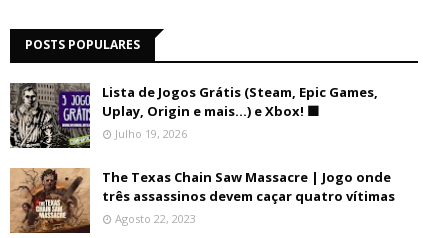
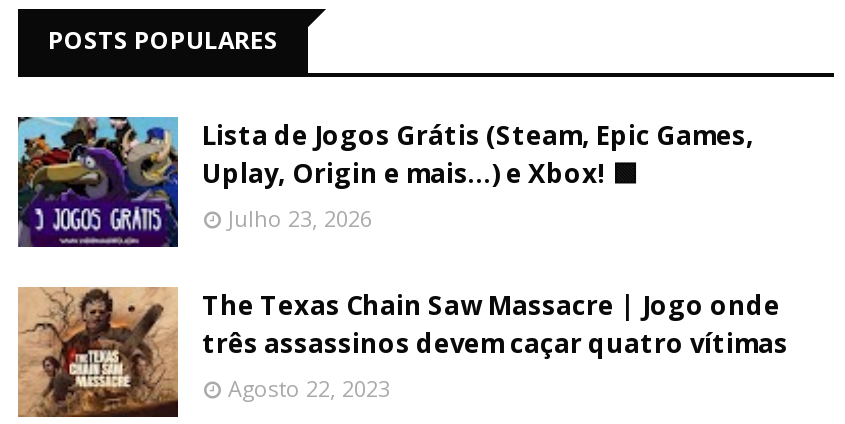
- [image]
- Julho 19, 2026
+ [image]
+ Julho 23, 2026
